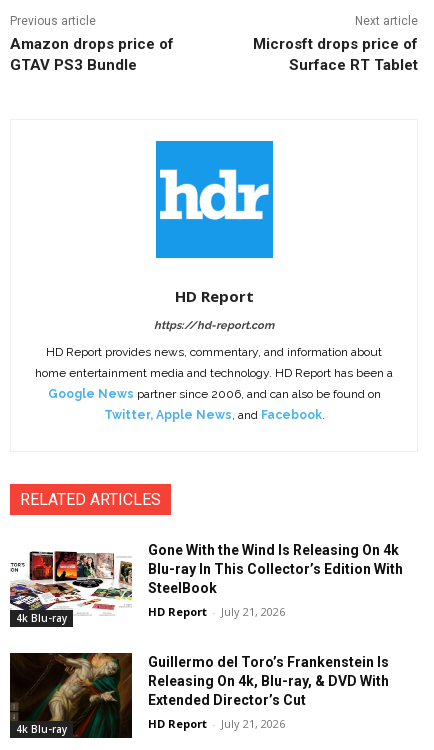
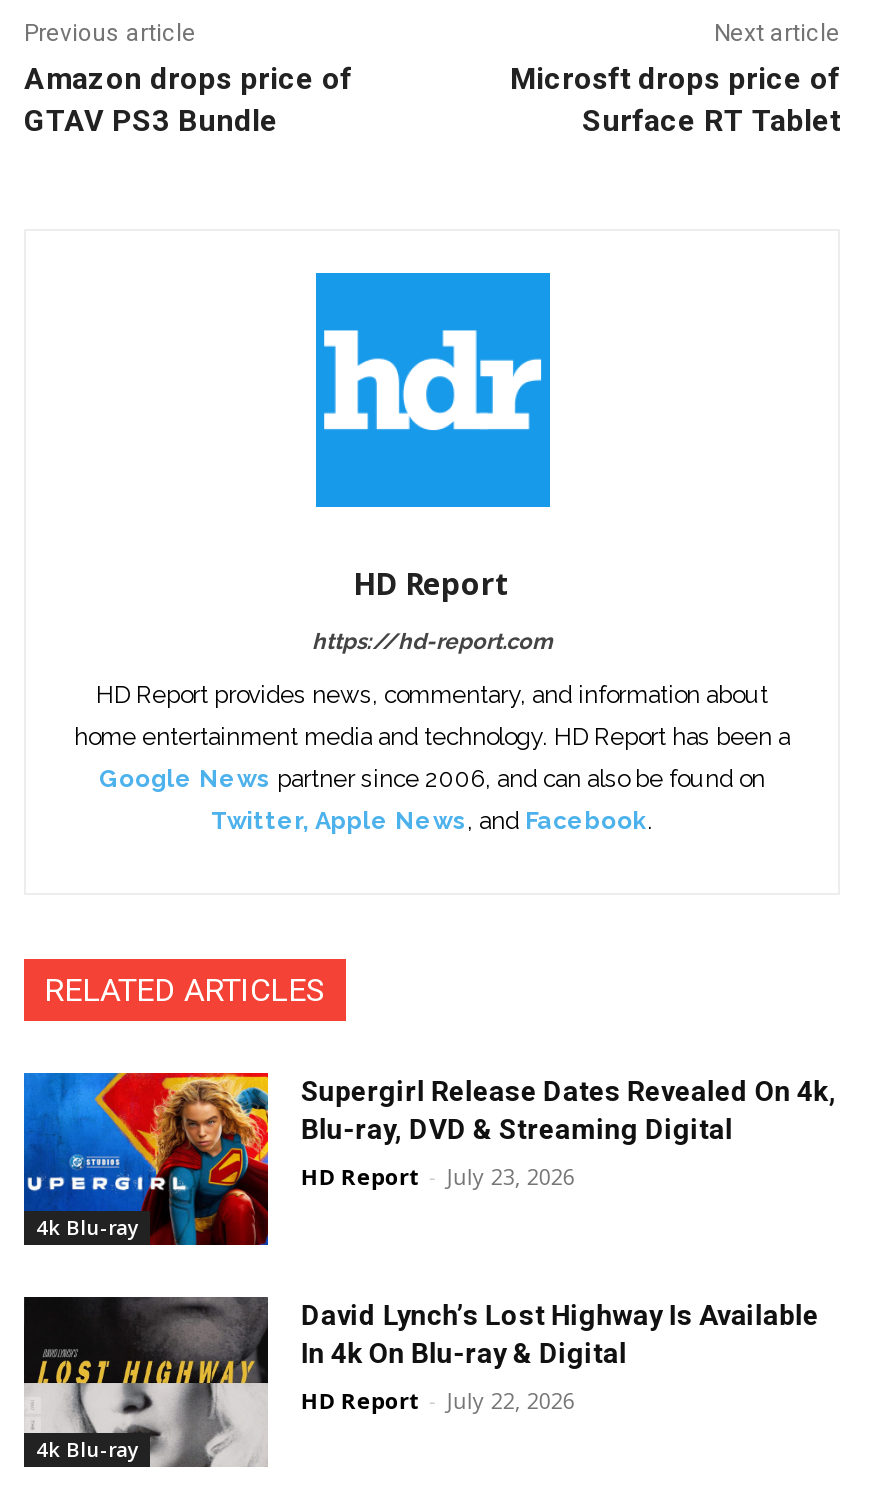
- [image]
- Gone With the Wind Is Releasing On 4k
- Blu-ray In This Collector’s Edition With
- SteelBook
+ [image]
+ Supergirl Release Dates Revealed On 4k,
+ Blu-ray, DVD & Streaming Digital

- HD Report - July 21, 2026
+ HD Report - July 23, 2026

- [image]
- Guillermo del Toro’s Frankenstein Is
- Releasing On 4k, Blu-ray, & DVD With
- Extended Director’s Cut
+ [image]
+ David Lynch’s Lost Highway Is Available
+ In 4k On Blu-ray & Digital

- HD Report - July 21, 2026
+ HD Report - July 22, 2026
